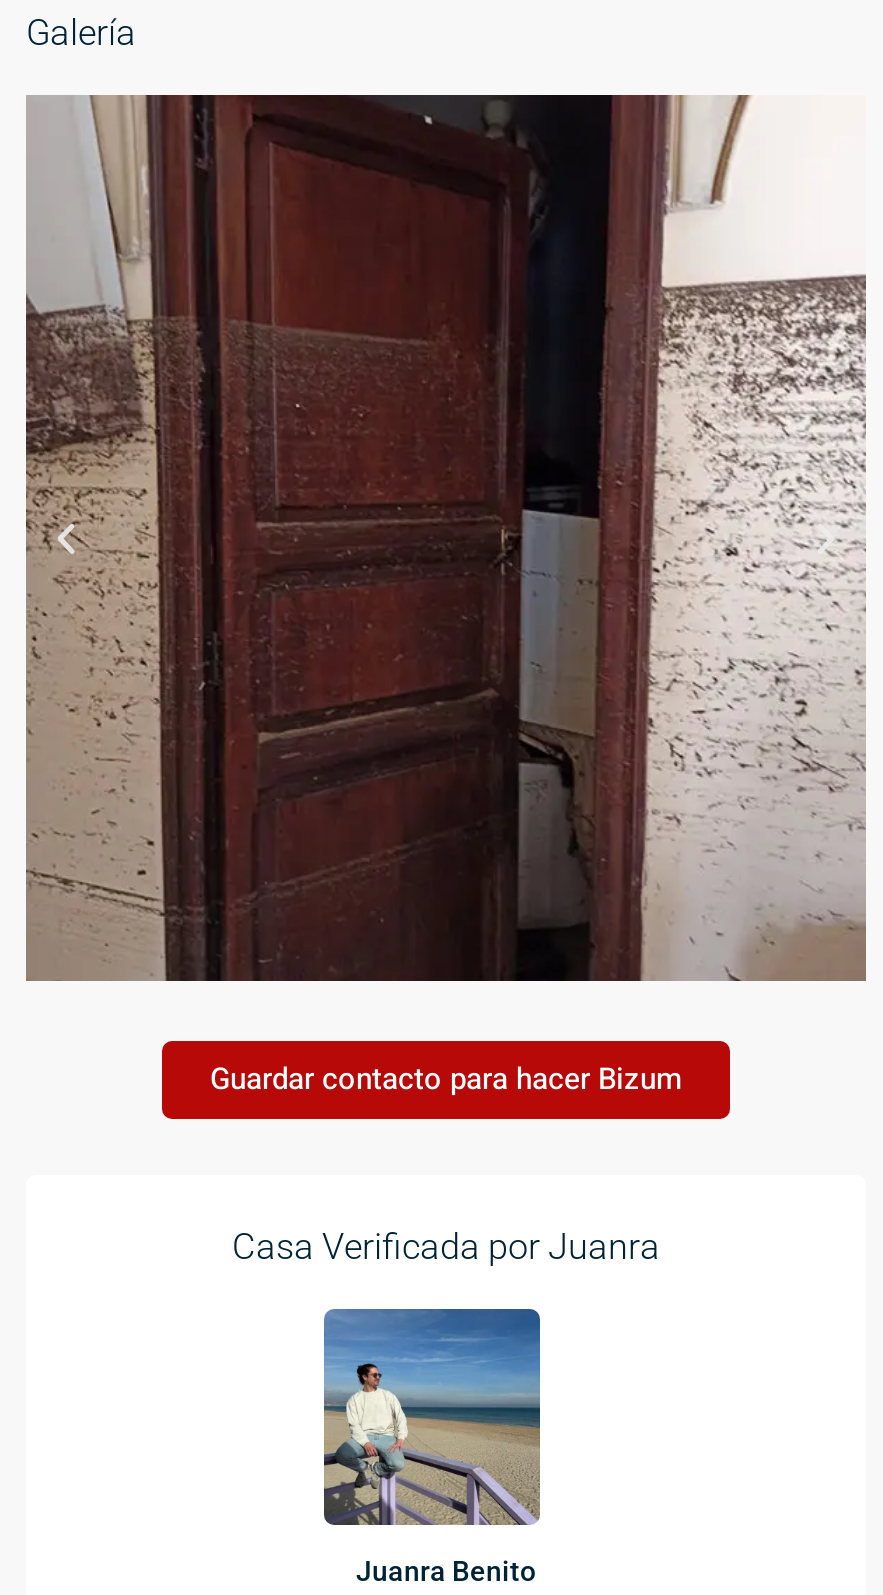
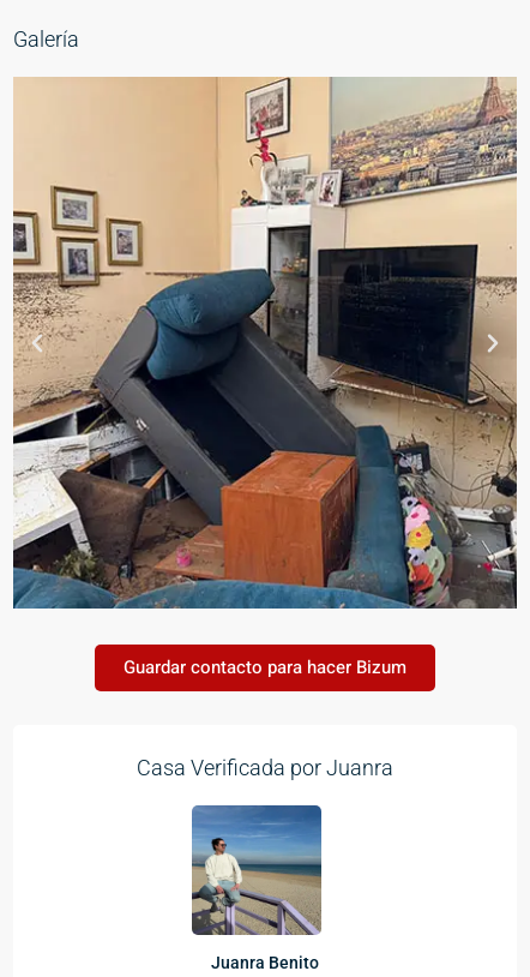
- [image]
+ [image]
